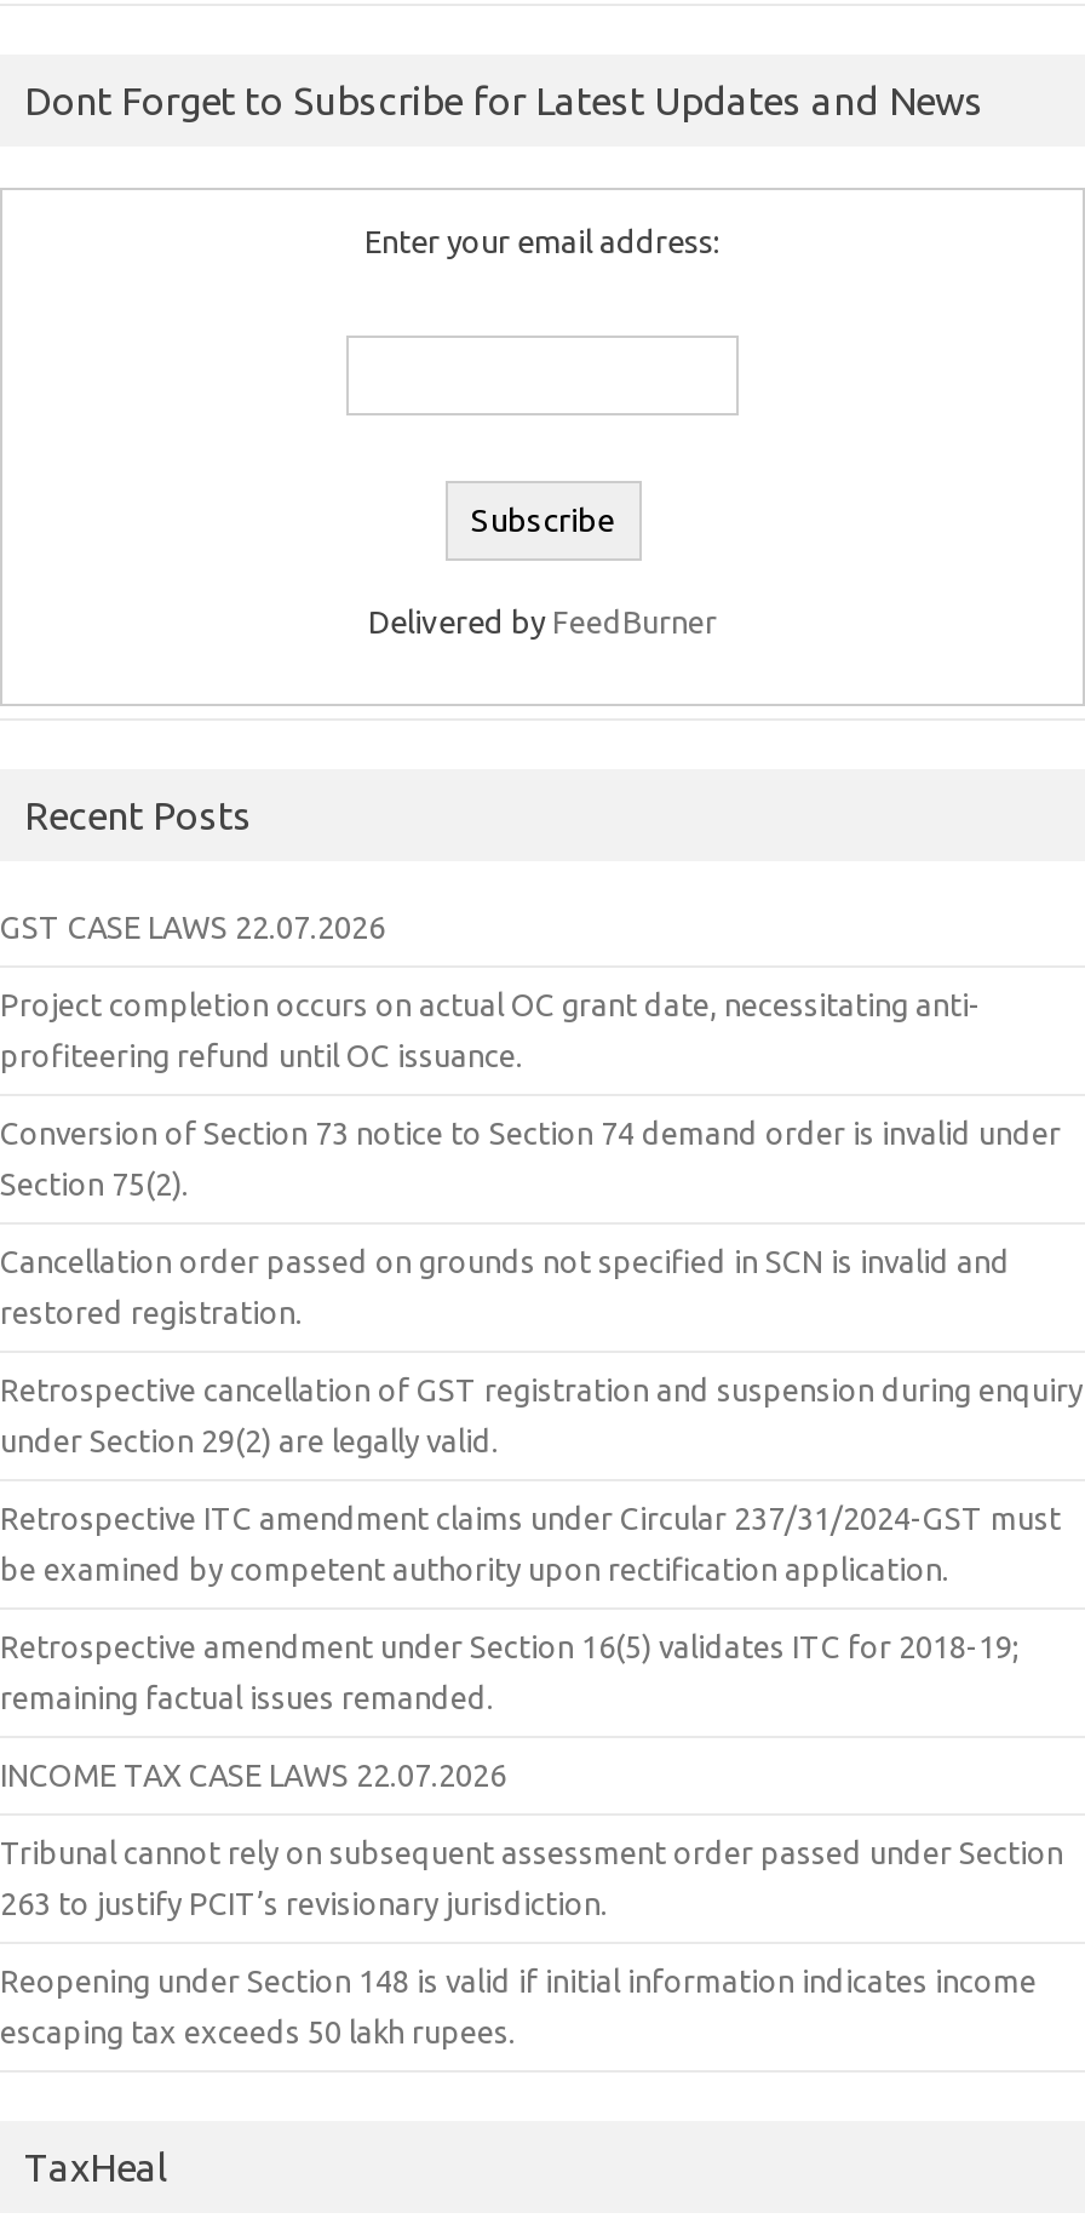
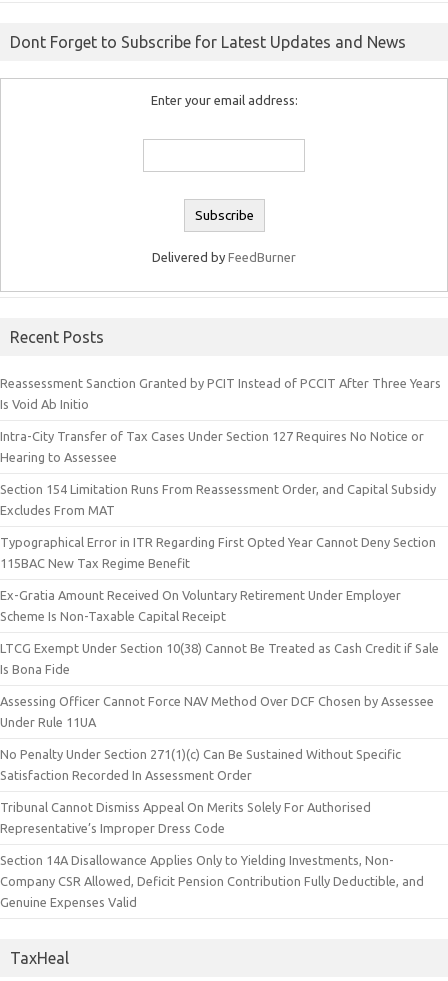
- GST CASE LAWS 22.07.2026
- Project completion occurs on actual OC grant date, necessitating anti-
- profiteering refund until OC issuance.
- Conversion of Section 73 notice to Section 74 demand order is invalid under
- Section 75(2).
- Cancellation order passed on grounds not specified in SCN is invalid and
- restored registration.
- Retrospective cancellation of GST registration and suspension during enquiry
- under Section 29(2) are legally valid.
- Retrospective ITC amendment claims under Circular 237/31/2024-GST must
- be examined by competent authority upon rectification application.
- Retrospective amendment under Section 16(5) validates ITC for 2018-19;
- remaining factual issues remanded.
- INCOME TAX CASE LAWS 22.07.2026
- Tribunal cannot rely on subsequent assessment order passed under Section
- 263 to justify PCIT’s revisionary jurisdiction.
- Reopening under Section 148 is valid if initial information indicates income
- escaping tax exceeds 50 lakh rupees.
+ Reassessment Sanction Granted by PCIT Instead of PCCIT After Three Years
+ Is Void Ab Initio
+ Intra-City Transfer of Tax Cases Under Section 127 Requires No Notice or
+ Hearing to Assessee
+ Section 154 Limitation Runs From Reassessment Order, and Capital Subsidy
+ Excludes From MAT
+ Typographical Error in ITR Regarding First Opted Year Cannot Deny Section
+ 115BAC New Tax Regime Benefit
+ Ex-Gratia Amount Received On Voluntary Retirement Under Employer
+ Scheme Is Non-Taxable Capital Receipt
+ LTCG Exempt Under Section 10(38) Cannot Be Treated as Cash Credit if Sale
+ Is Bona Fide
+ Assessing Officer Cannot Force NAV Method Over DCF Chosen by Assessee
+ Under Rule 11UA
+ No Penalty Under Section 271(1)(c) Can Be Sustained Without Specific
+ Satisfaction Recorded In Assessment Order
+ Tribunal Cannot Dismiss Appeal On Merits Solely For Authorised
+ Representative’s Improper Dress Code
+ Section 14A Disallowance Applies Only to Yielding Investments, Non-
+ Company CSR Allowed, Deficit Pension Contribution Fully Deductible, and
+ Genuine Expenses Valid
